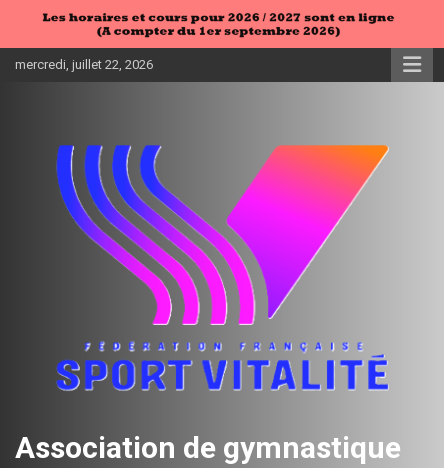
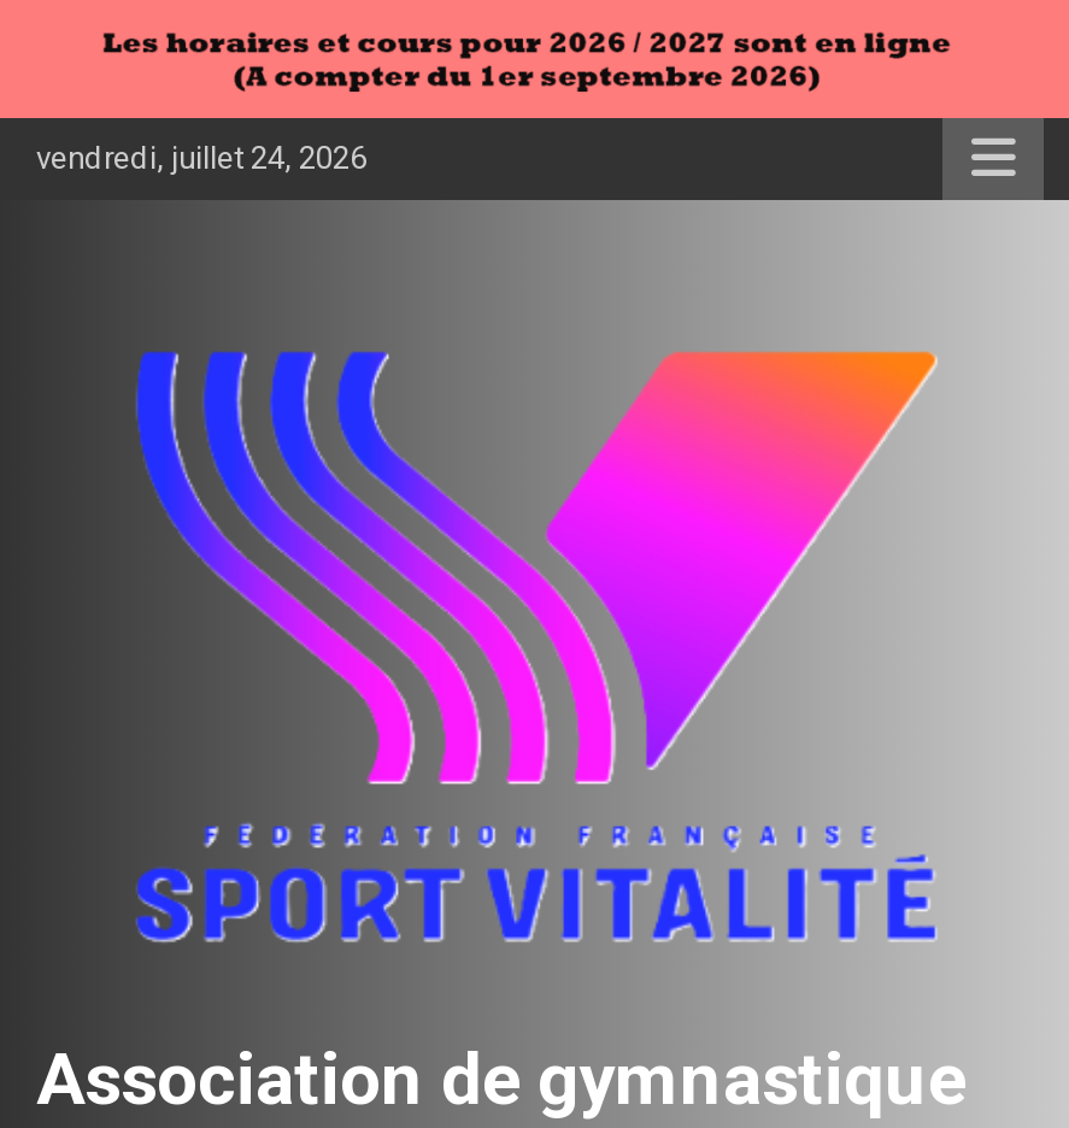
- mercredi, juillet 22, 2026
+ vendredi, juillet 24, 2026
